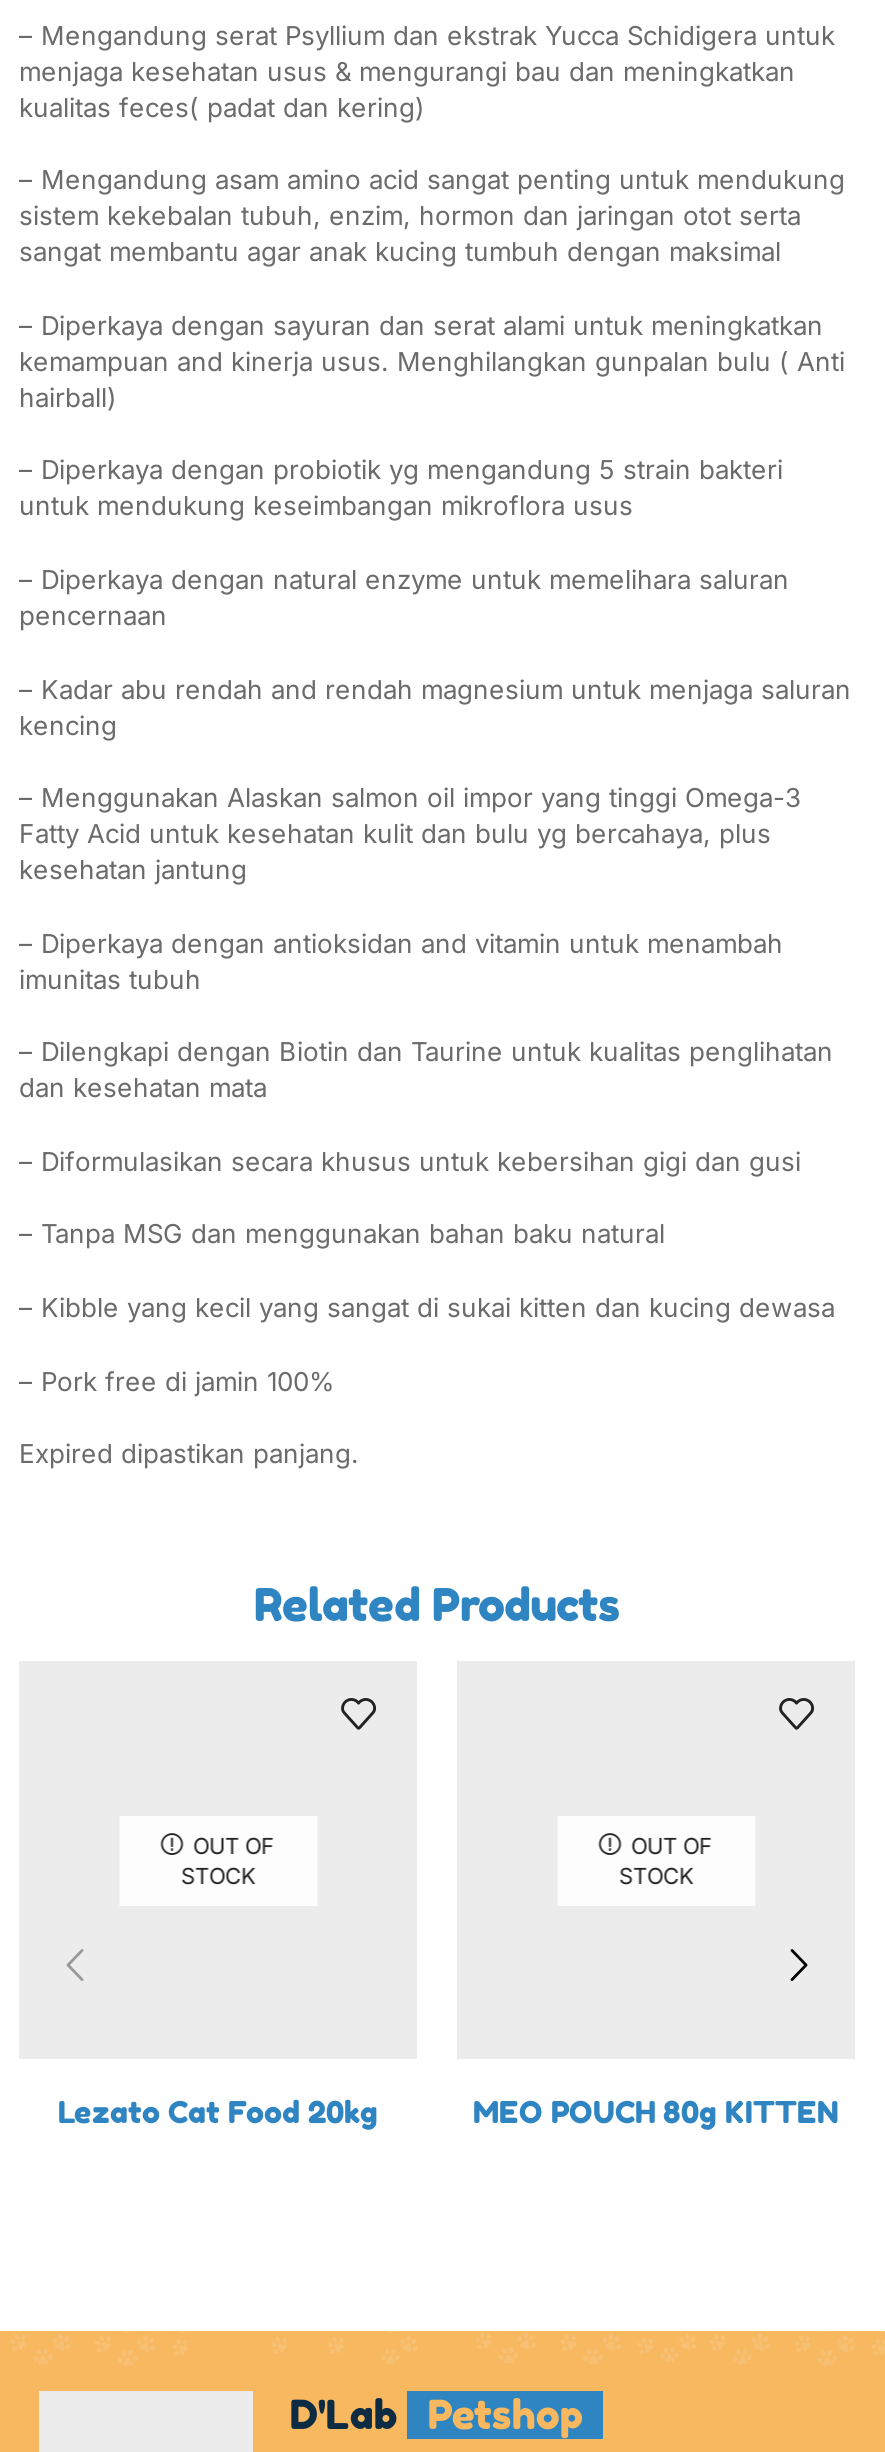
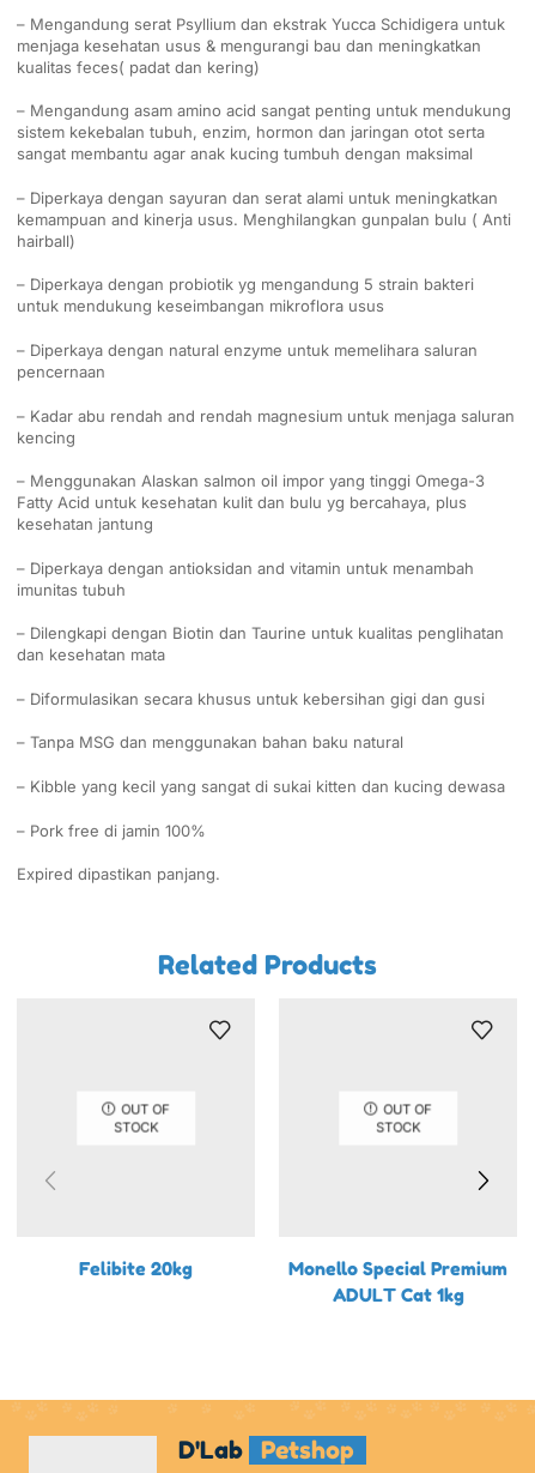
- Lezato Cat Food 20kg
+ Felibite 20kg

- MEO POUCH 80g KITTEN
+ Monello Special Premium
+ ADULT Cat 1kg
